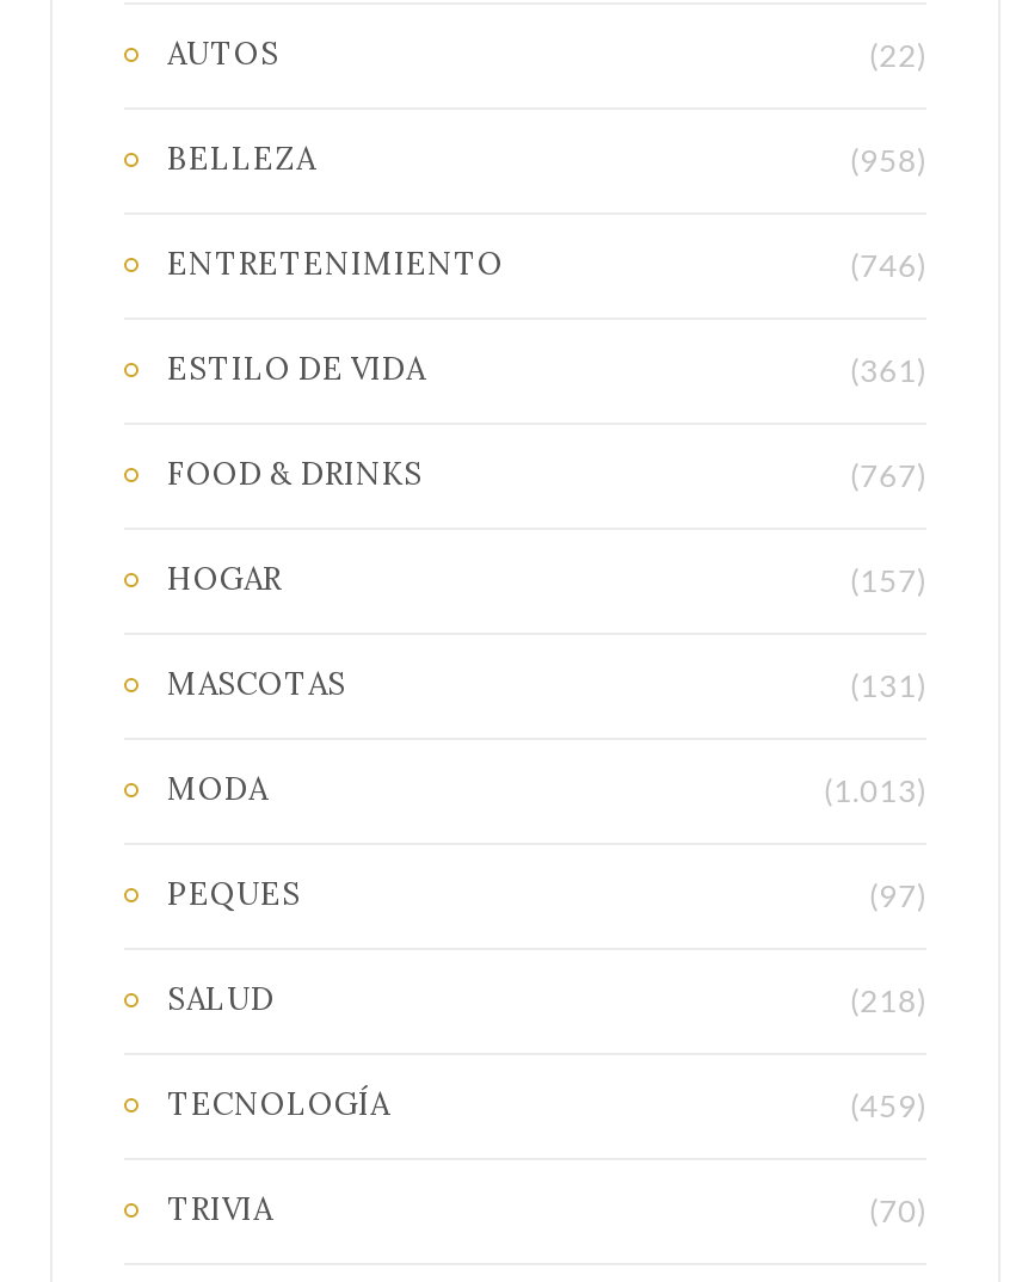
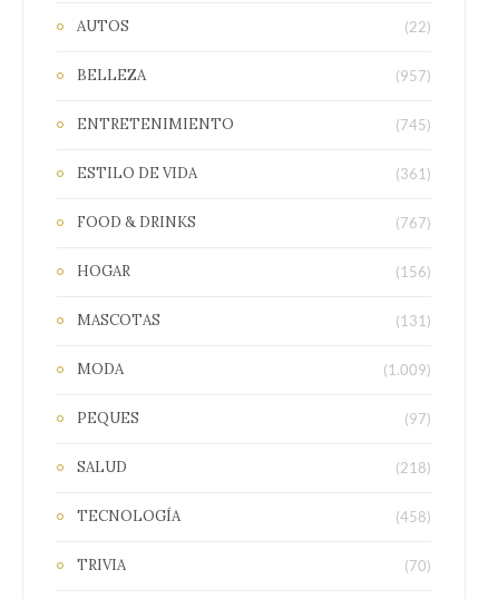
- (958)
+ (957)

- (746)
+ (745)

- (157)
+ (156)

- (1.013)
+ (1.009)

- (459)
+ (458)
